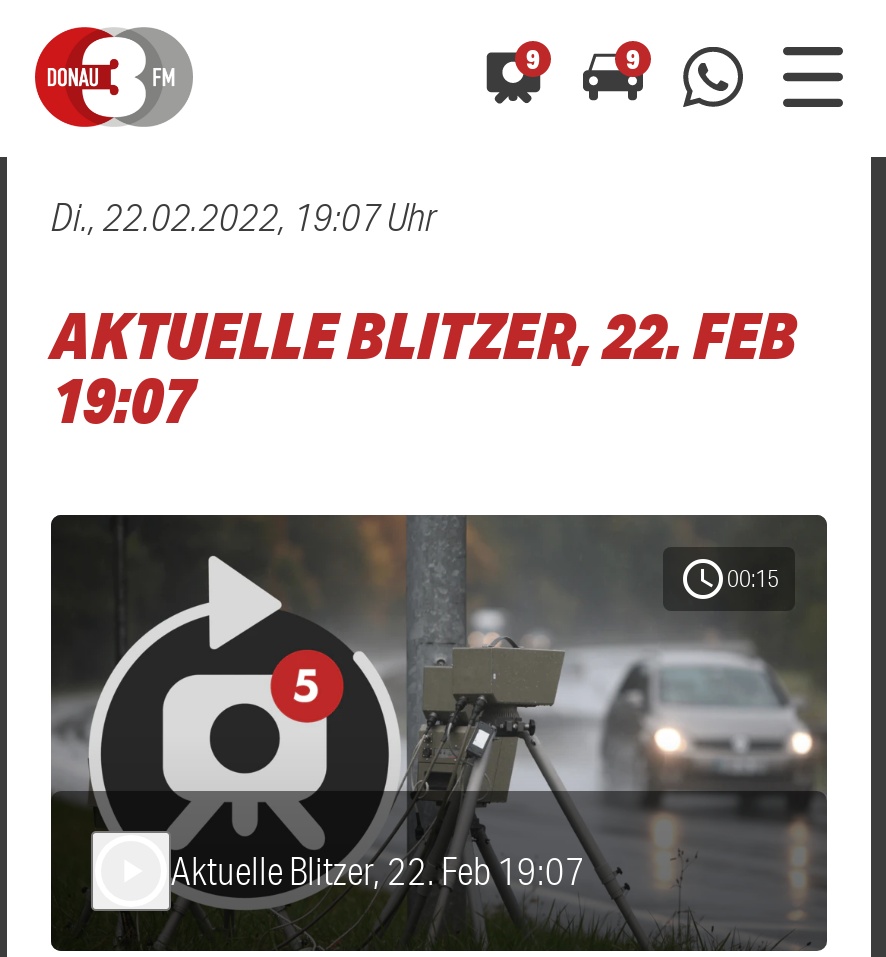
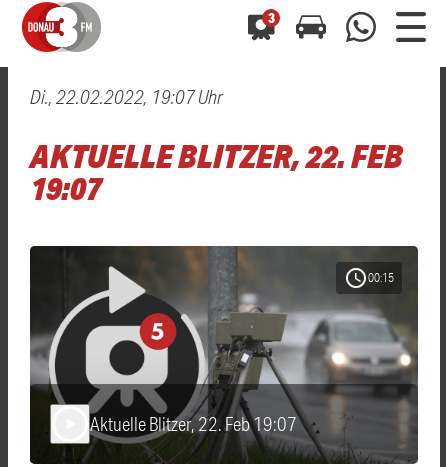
- 9
- 9
+ 3
